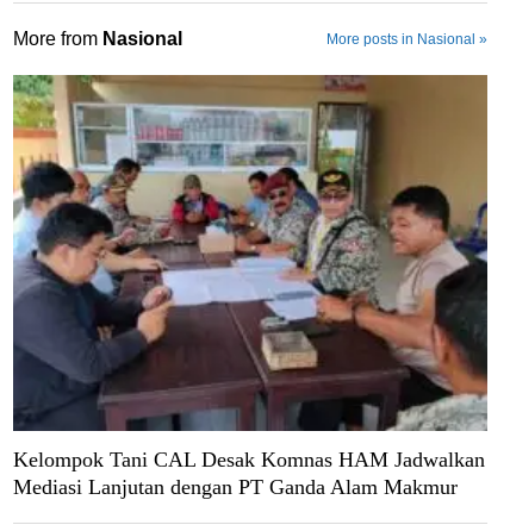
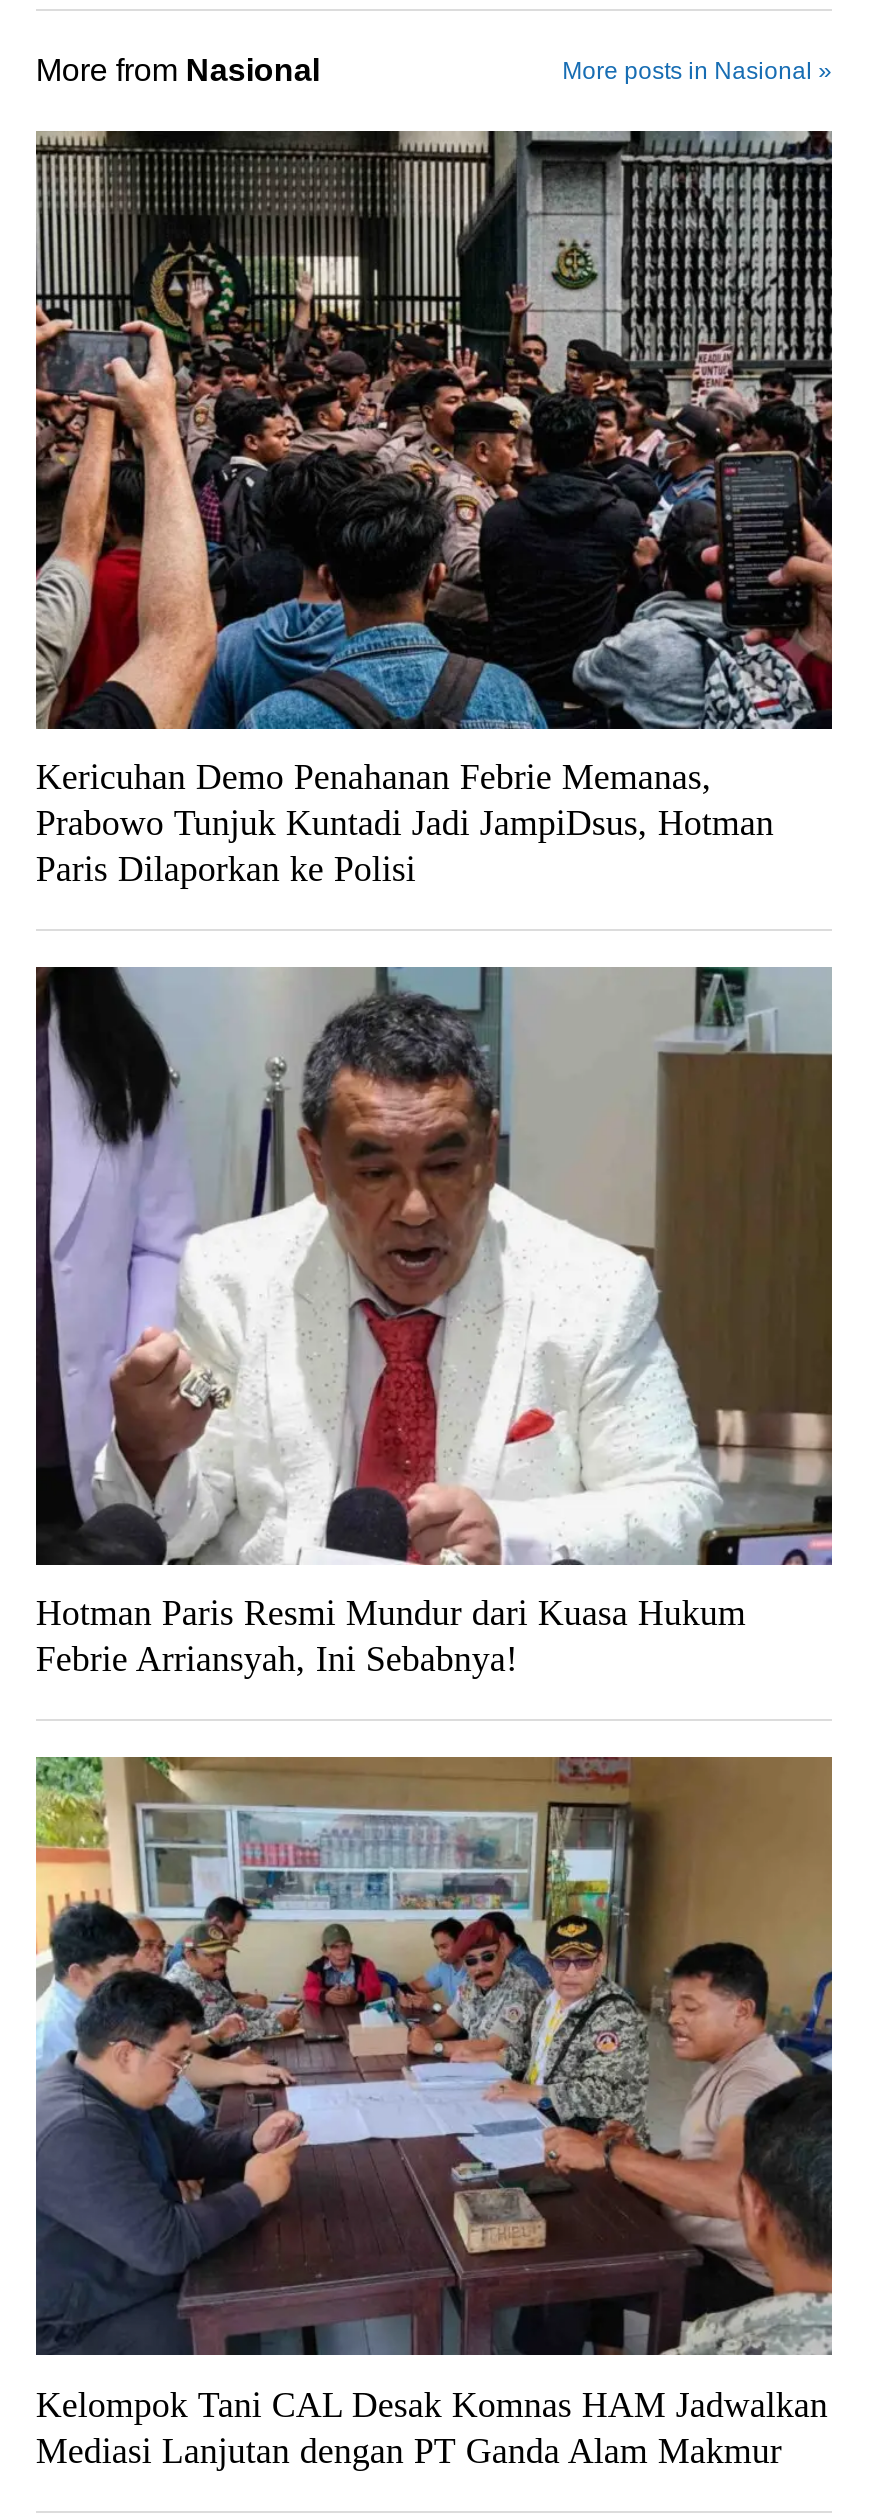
+ [image]
+ Kericuhan Demo Penahanan Febrie Memanas,
+ Prabowo Tunjuk Kuntadi Jadi JampiDsus, Hotman
+ Paris Dilaporkan ke Polisi

+ [image]
+ Hotman Paris Resmi Mundur dari Kuasa Hukum
+ Febrie Arriansyah, Ini Sebabnya!
